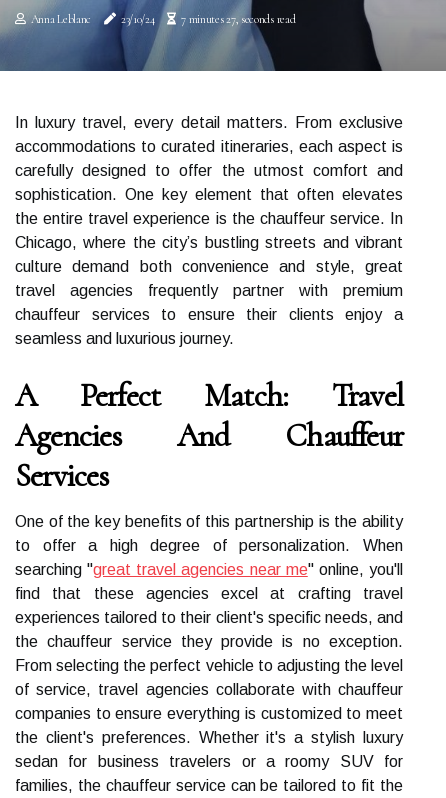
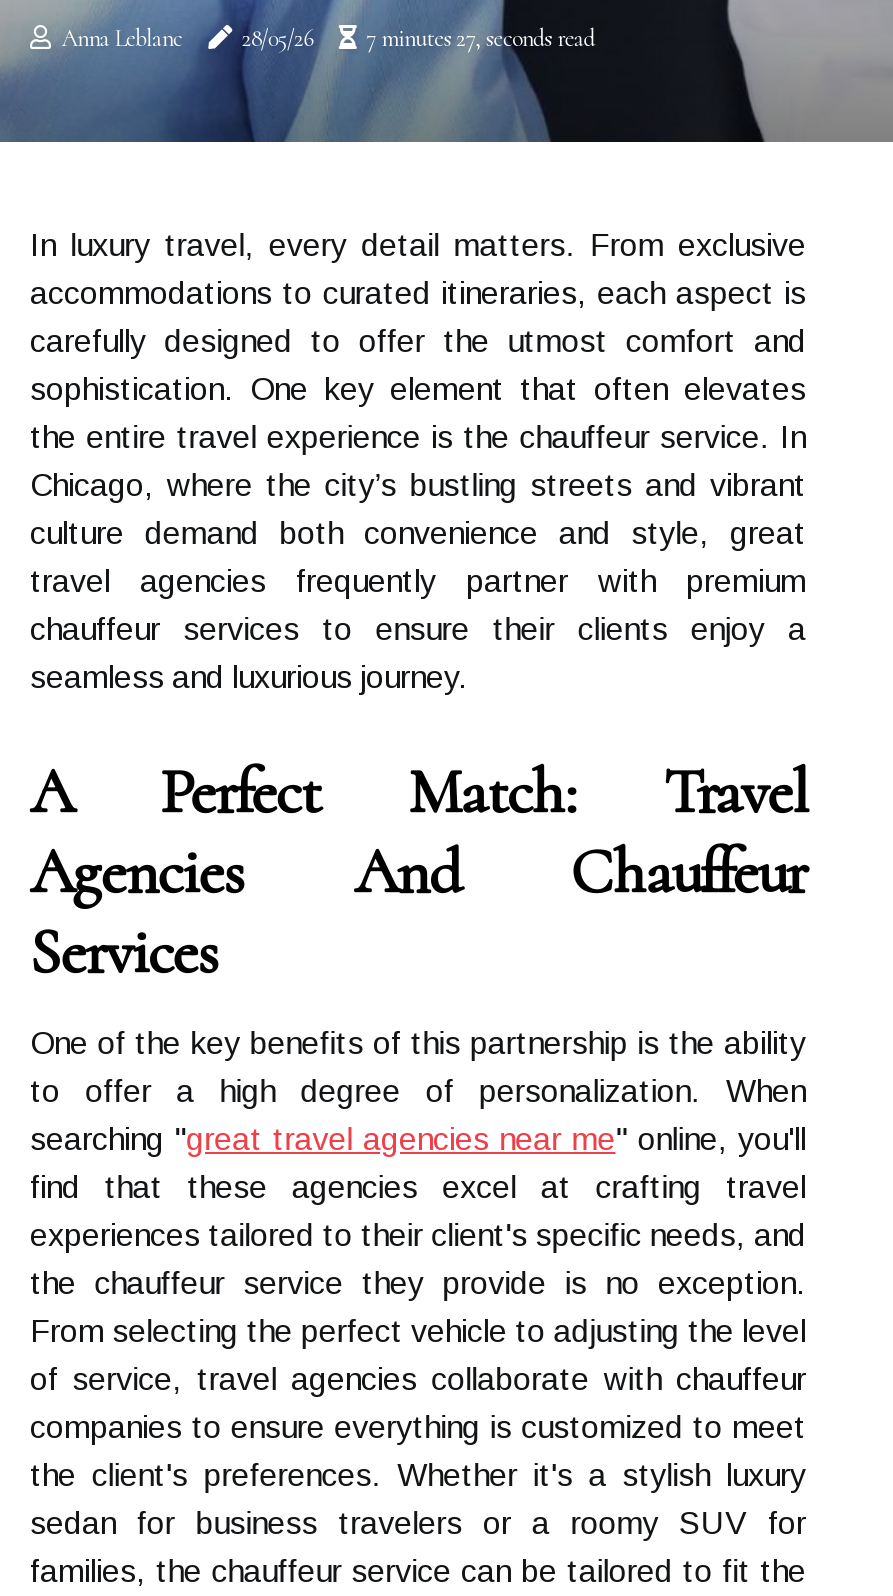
- 23/10/24
+ 28/05/26
